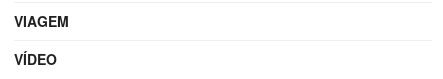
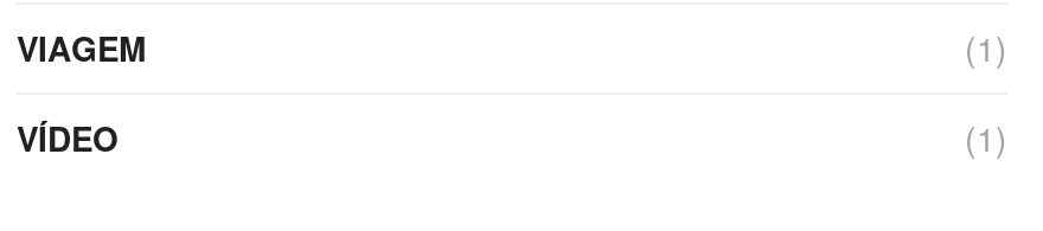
+ (1)

+ (1)
